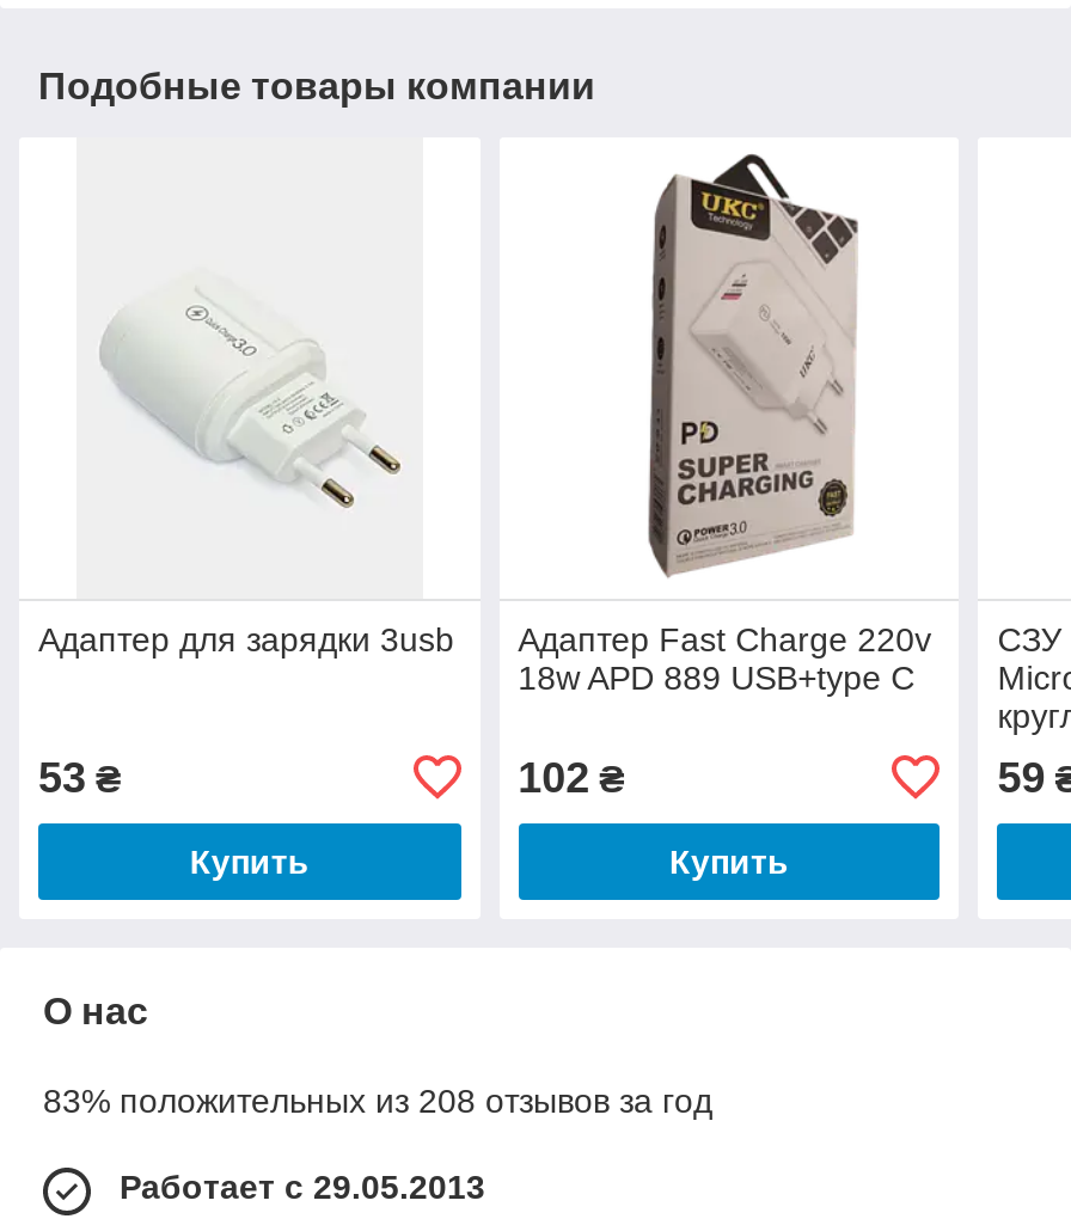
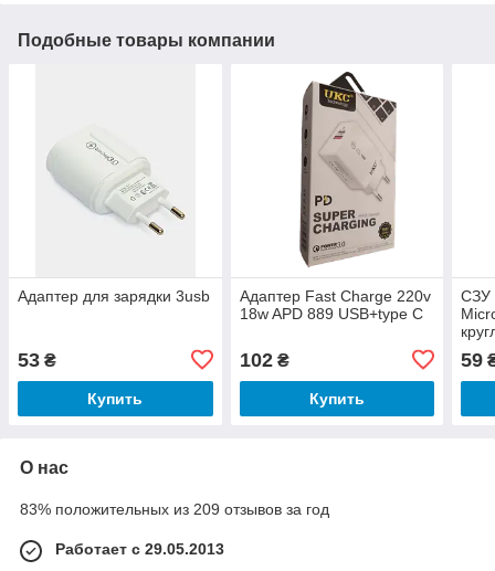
- 83% положительных из 208 отзывов за год
+ 83% положительных из 209 отзывов за год
